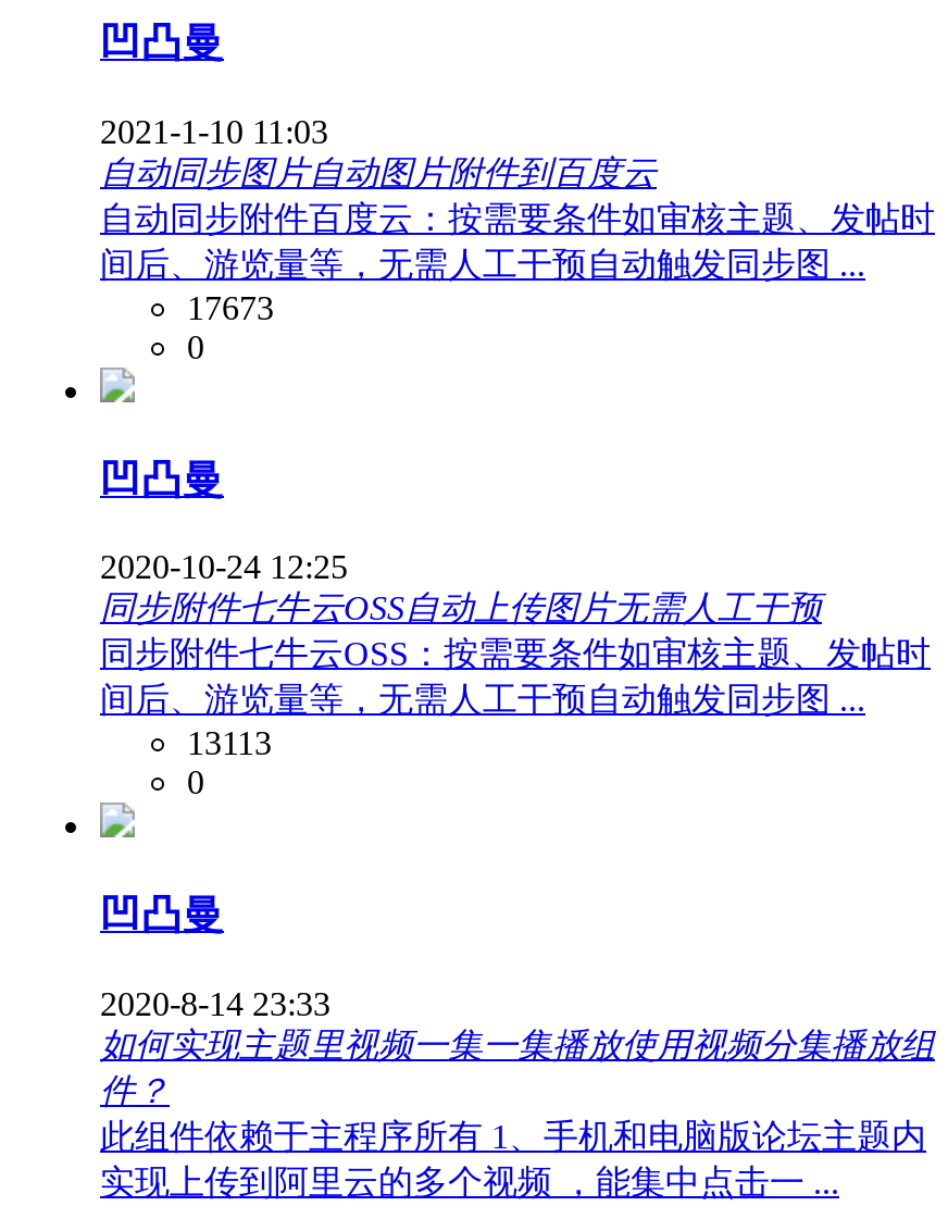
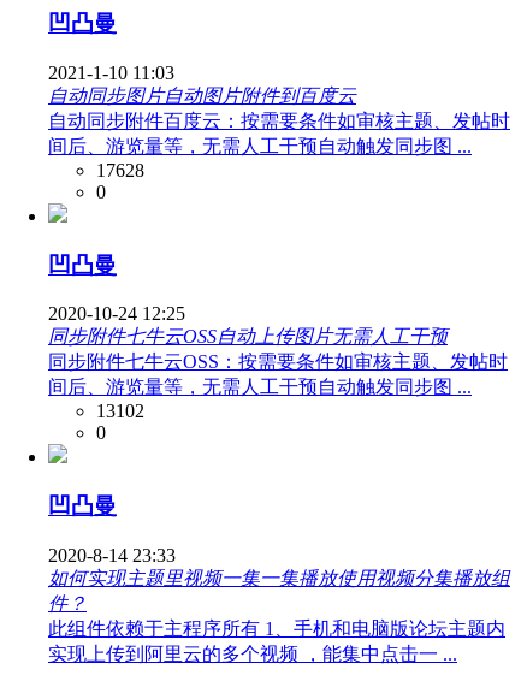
- 17673
+ 17628

- 13113
+ 13102
